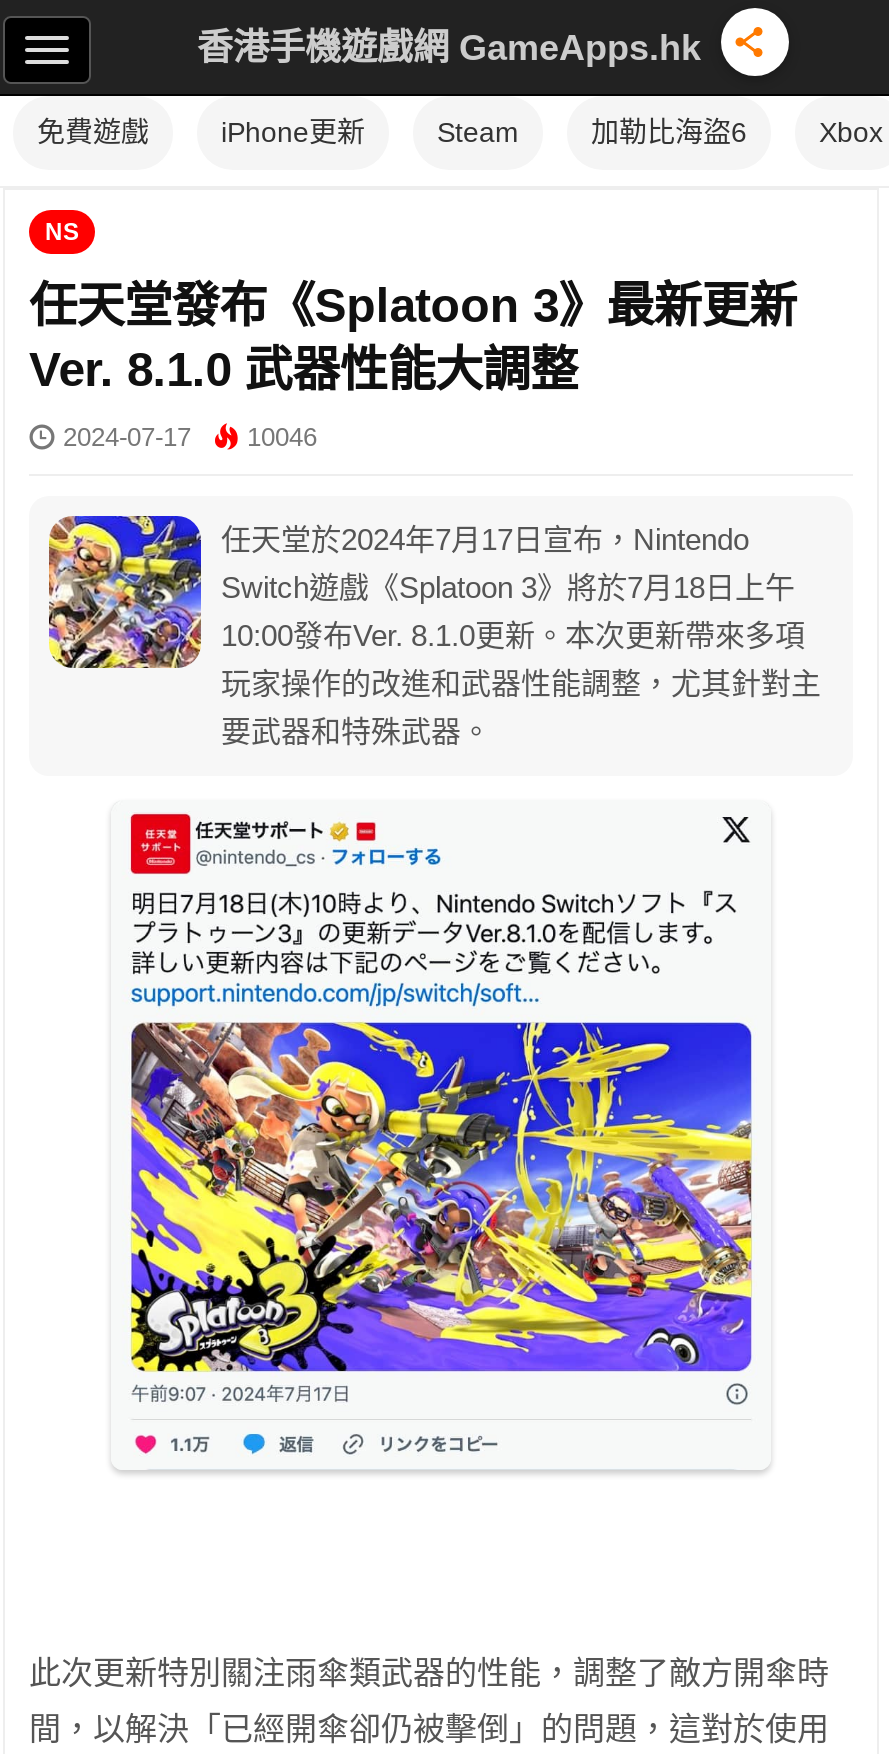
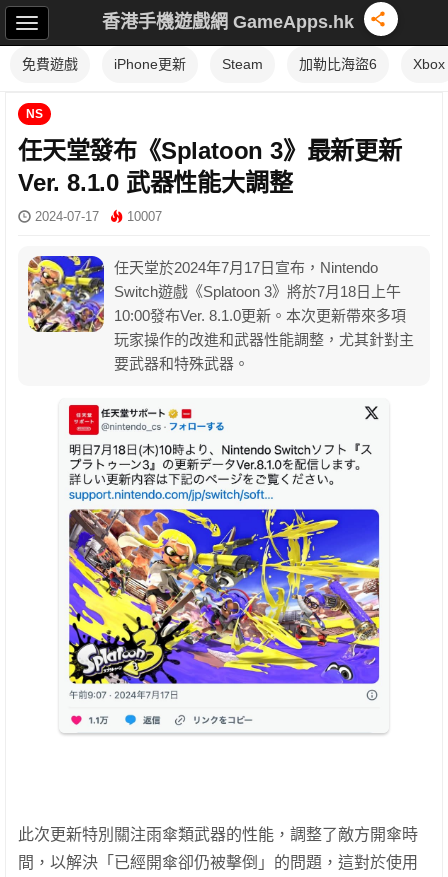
- 2024-07-17 10046
+ 2024-07-17 10007
